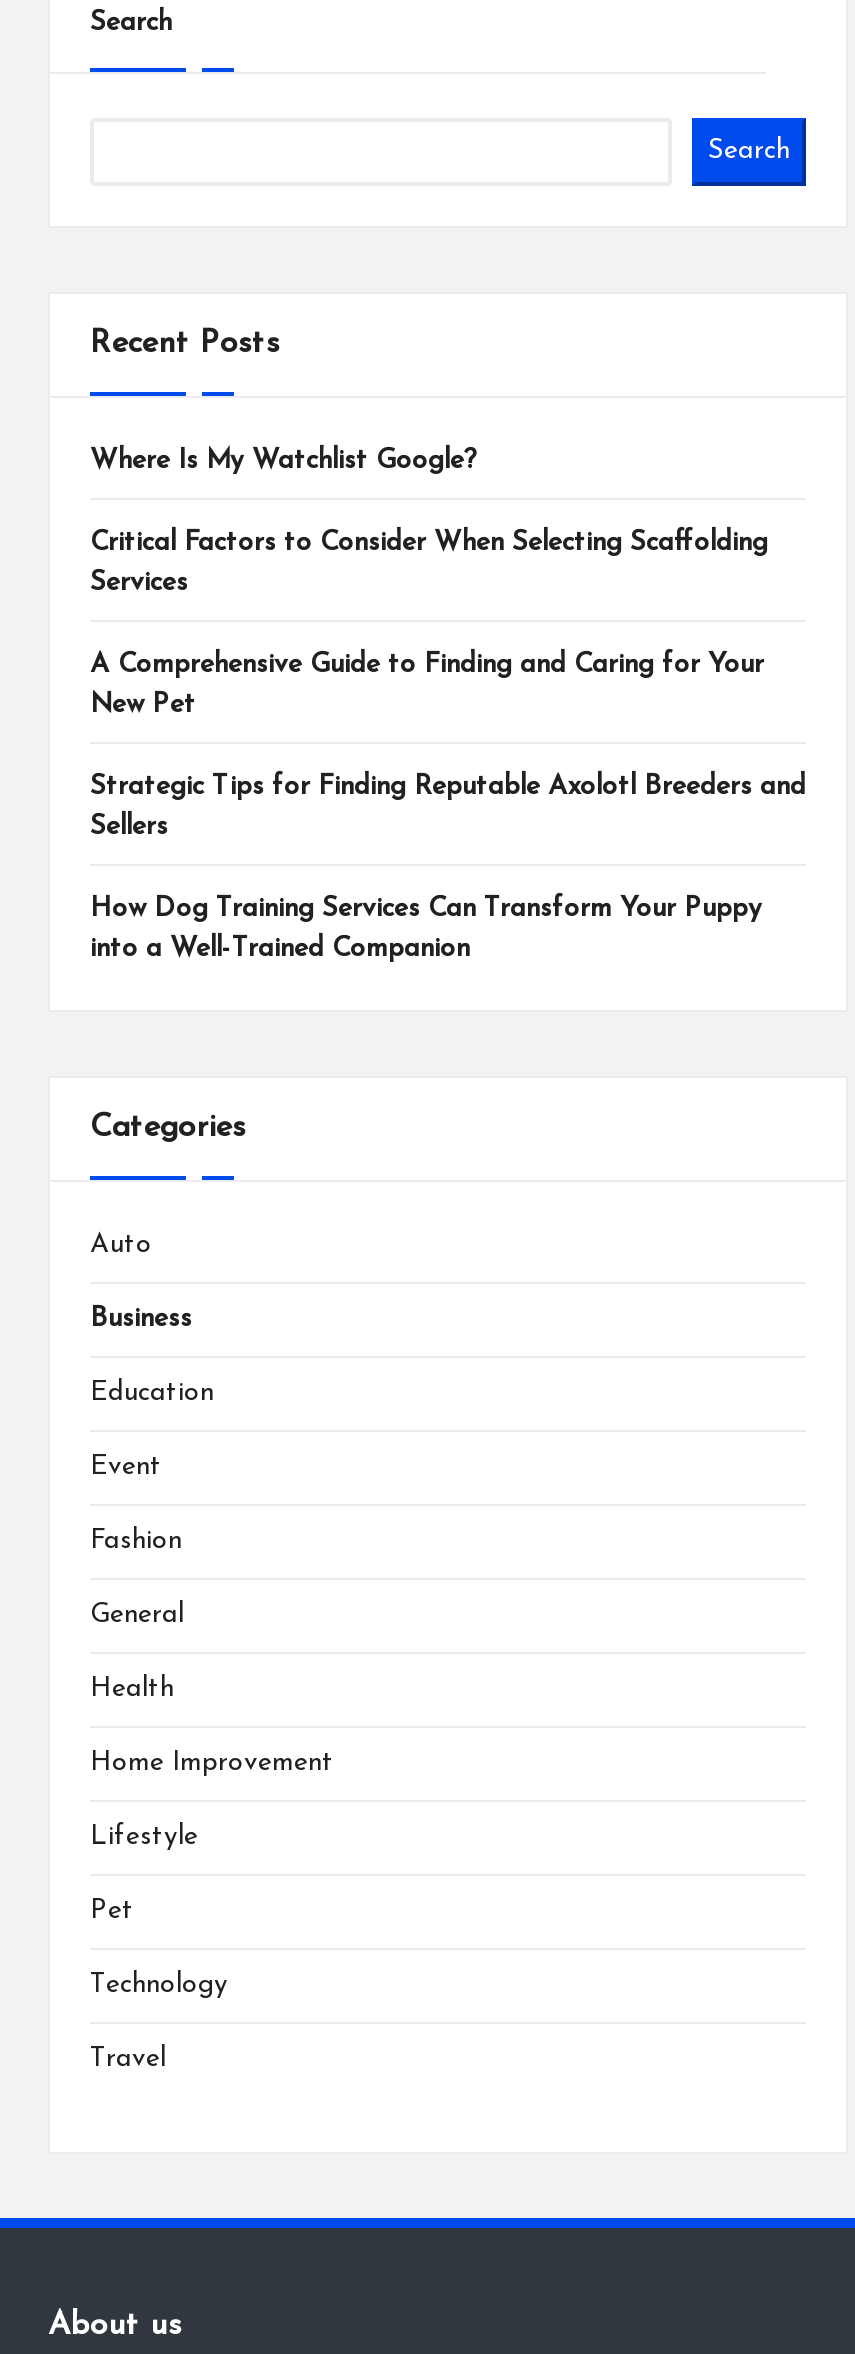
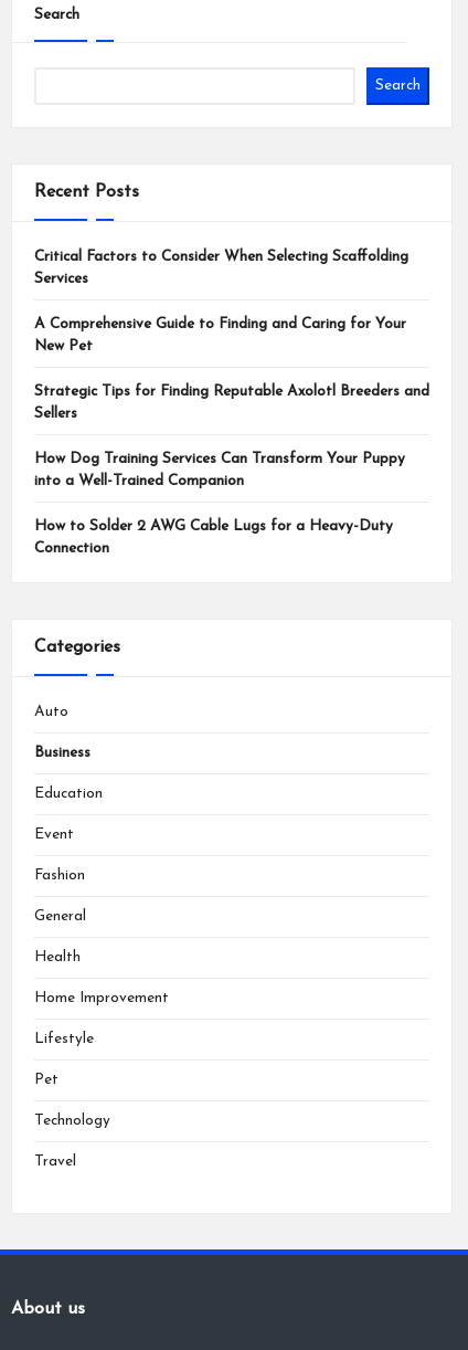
- Where Is My Watchlist Google?

moved up: Critical Factors to Consider When Selecting Scaffolding | Services | A Comprehensive Guide to Finding and Caring for Your | New Pet | Strategic Tips for Finding Reputable Axolotl Breeders and | Sellers | How Dog Training Services Can Transform Your Puppy | into a Well-Trained Companion

+ How to Solder 2 AWG Cable Lugs for a Heavy-Duty
+ Connection
